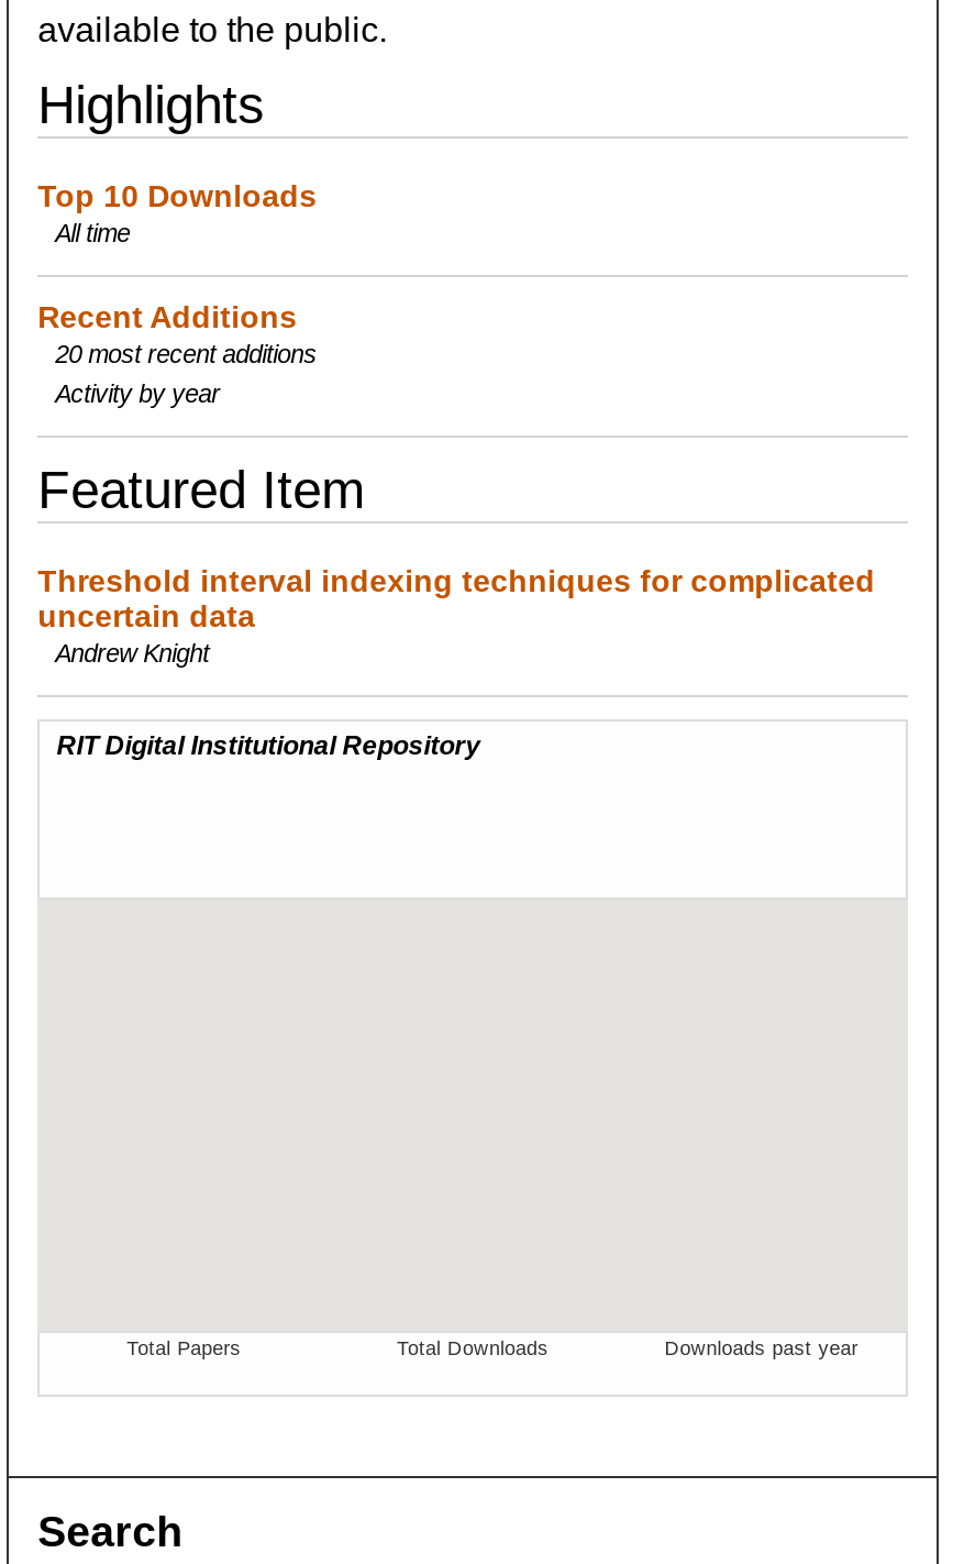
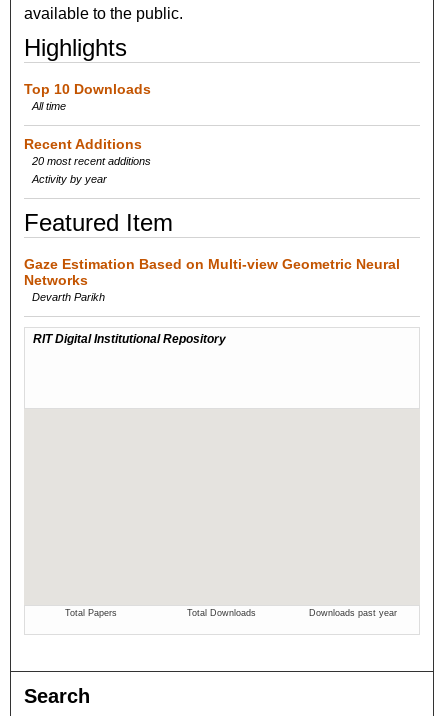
- Threshold interval indexing techniques for complicated
- uncertain data
- Andrew Knight
+ Gaze Estimation Based on Multi-view Geometric Neural
+ Networks
+ Devarth Parikh
